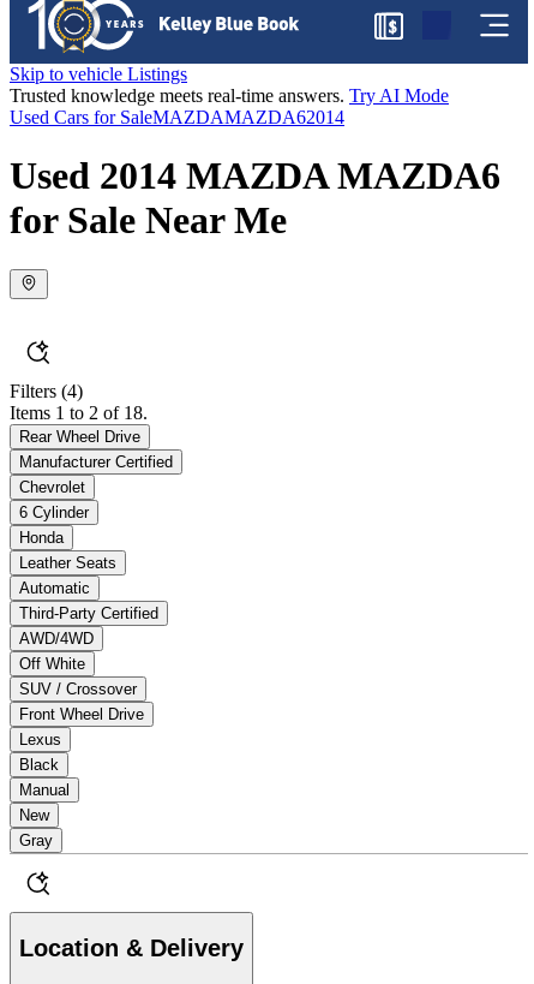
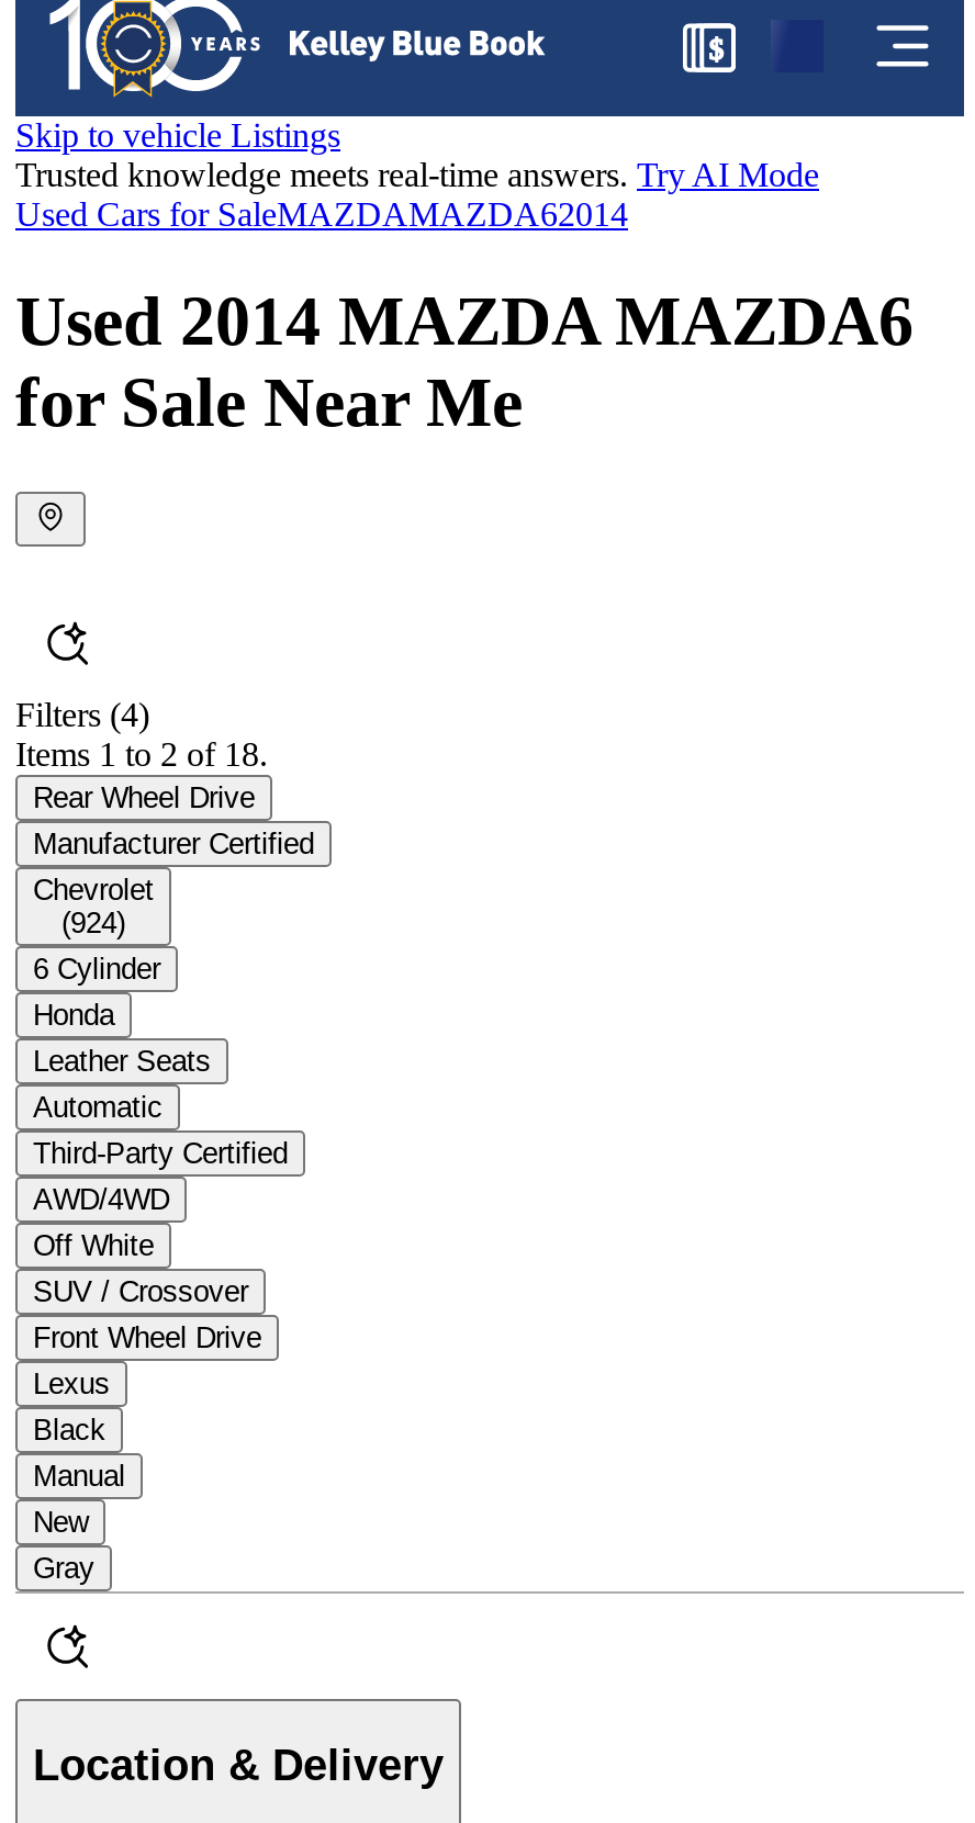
+ (924)
